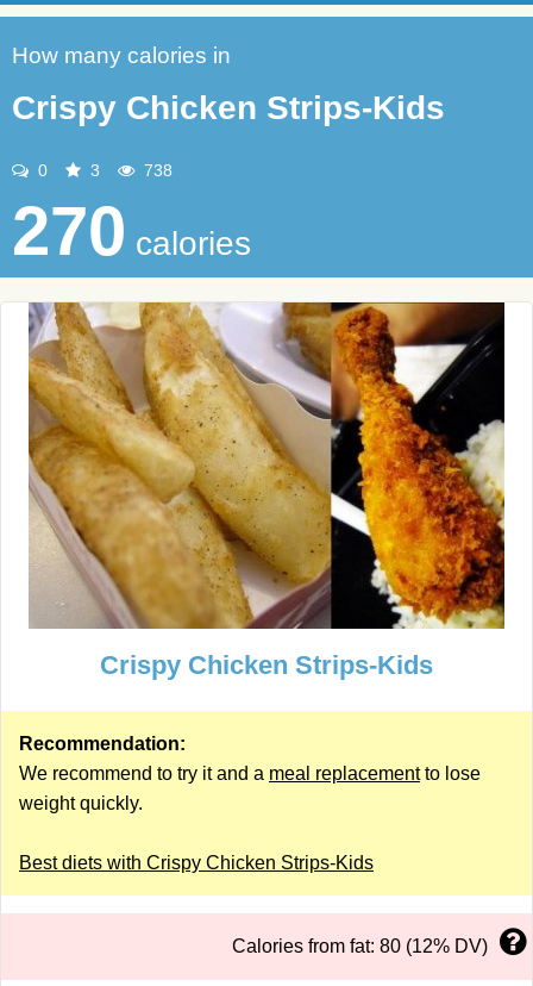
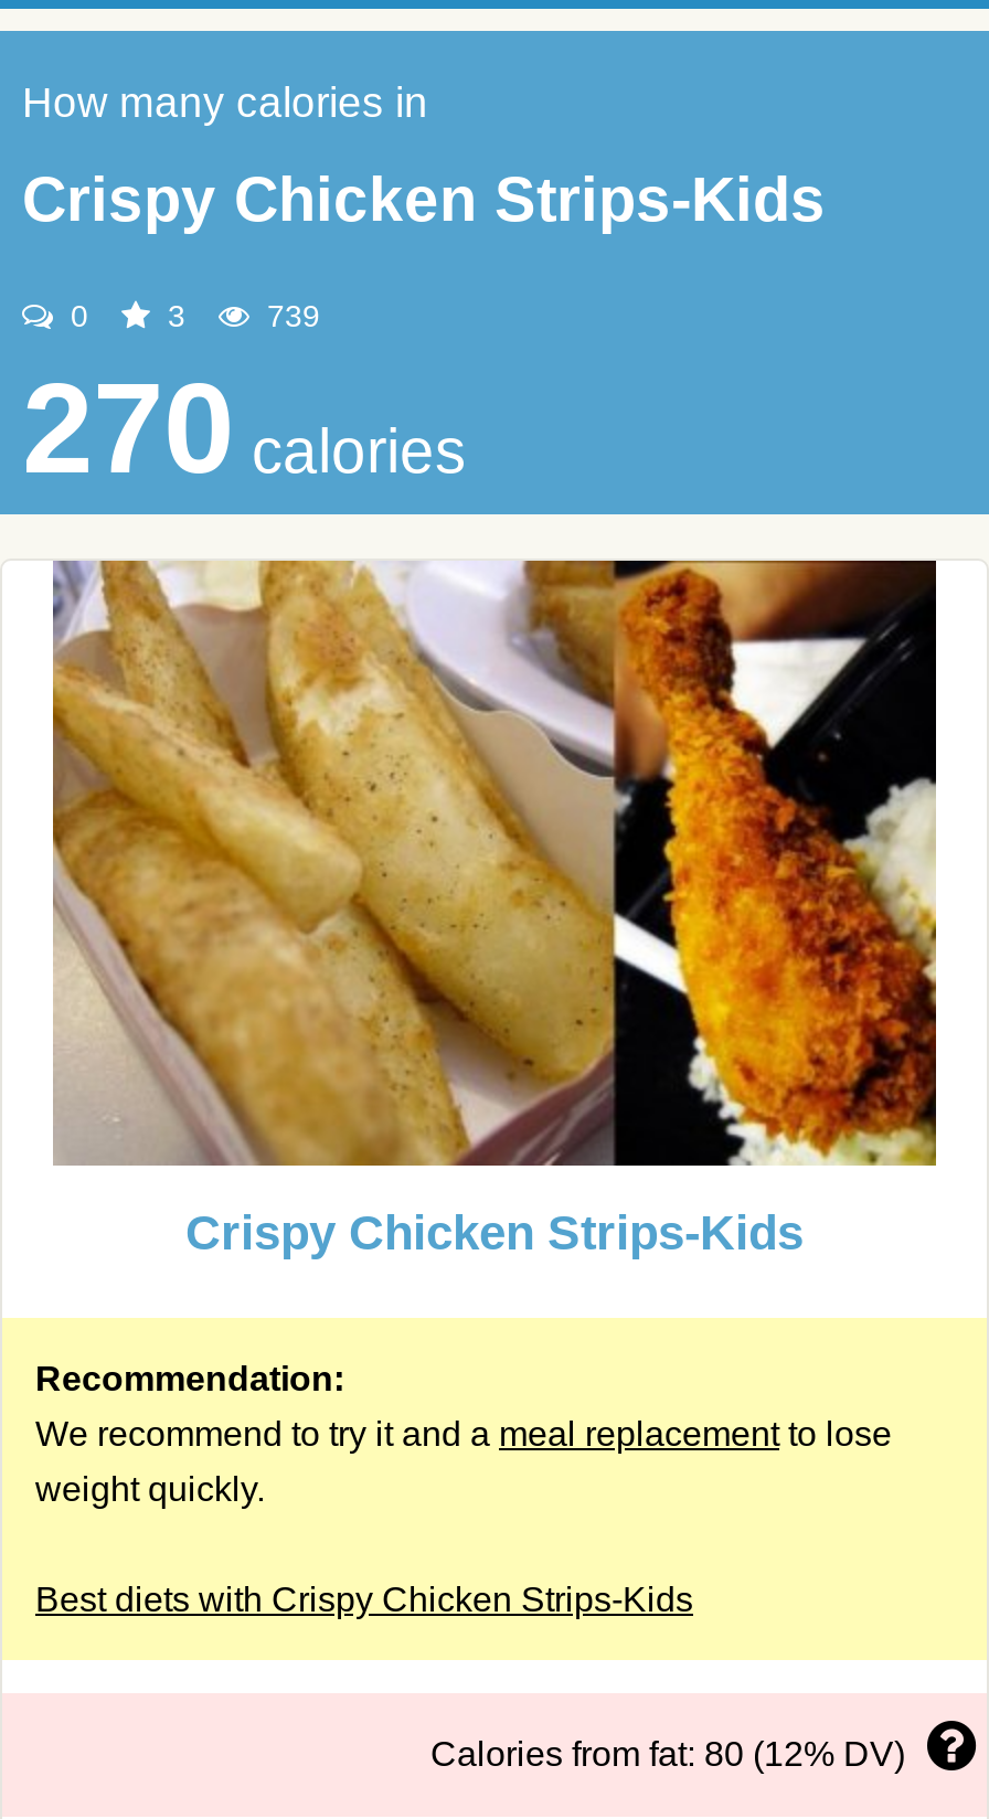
- 738
+ 739
